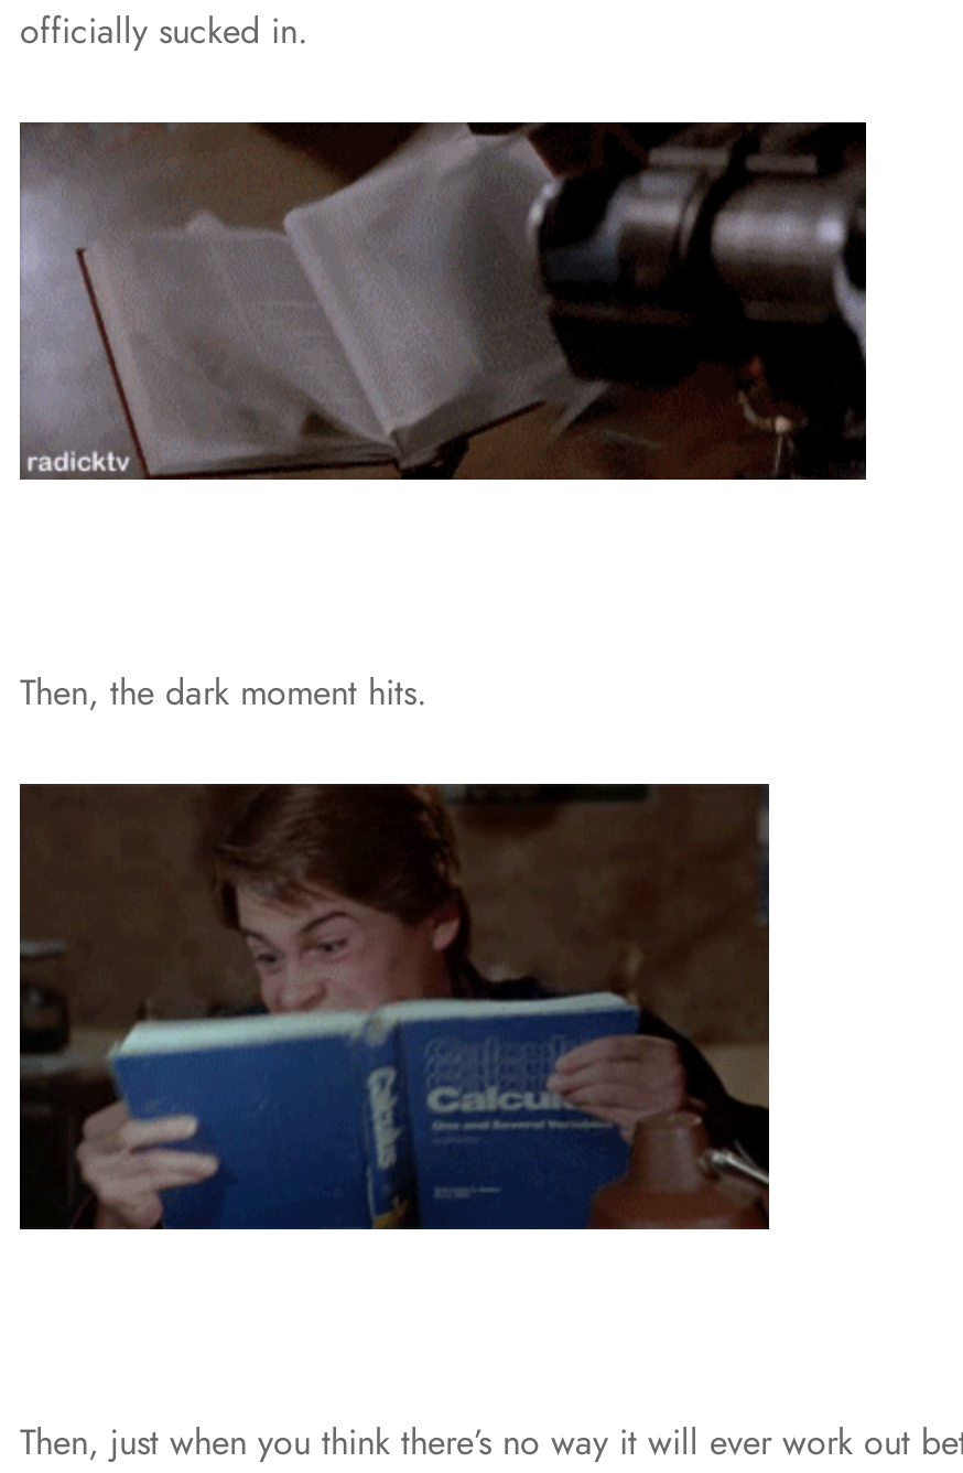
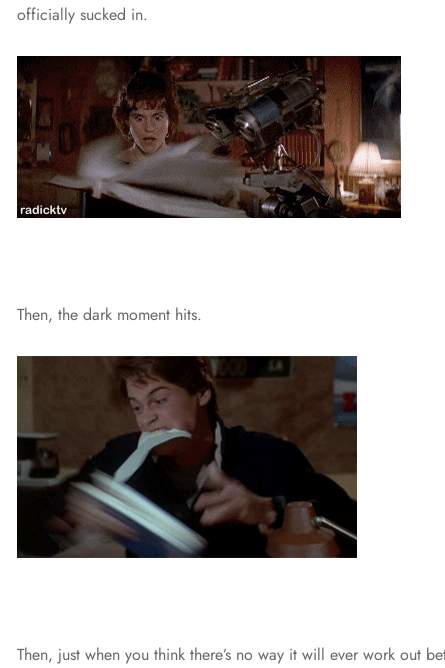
- [image]
+ [image]

- [image]
+ [image]
